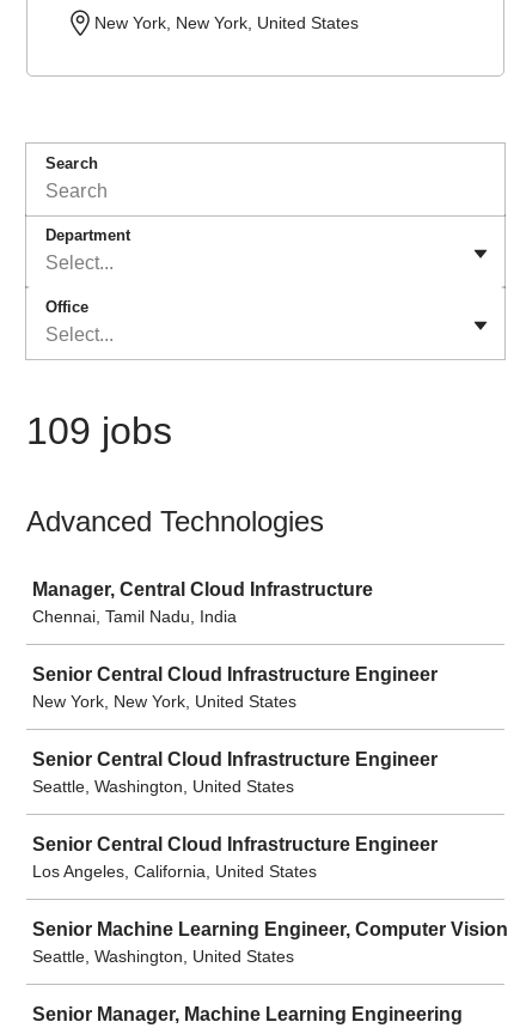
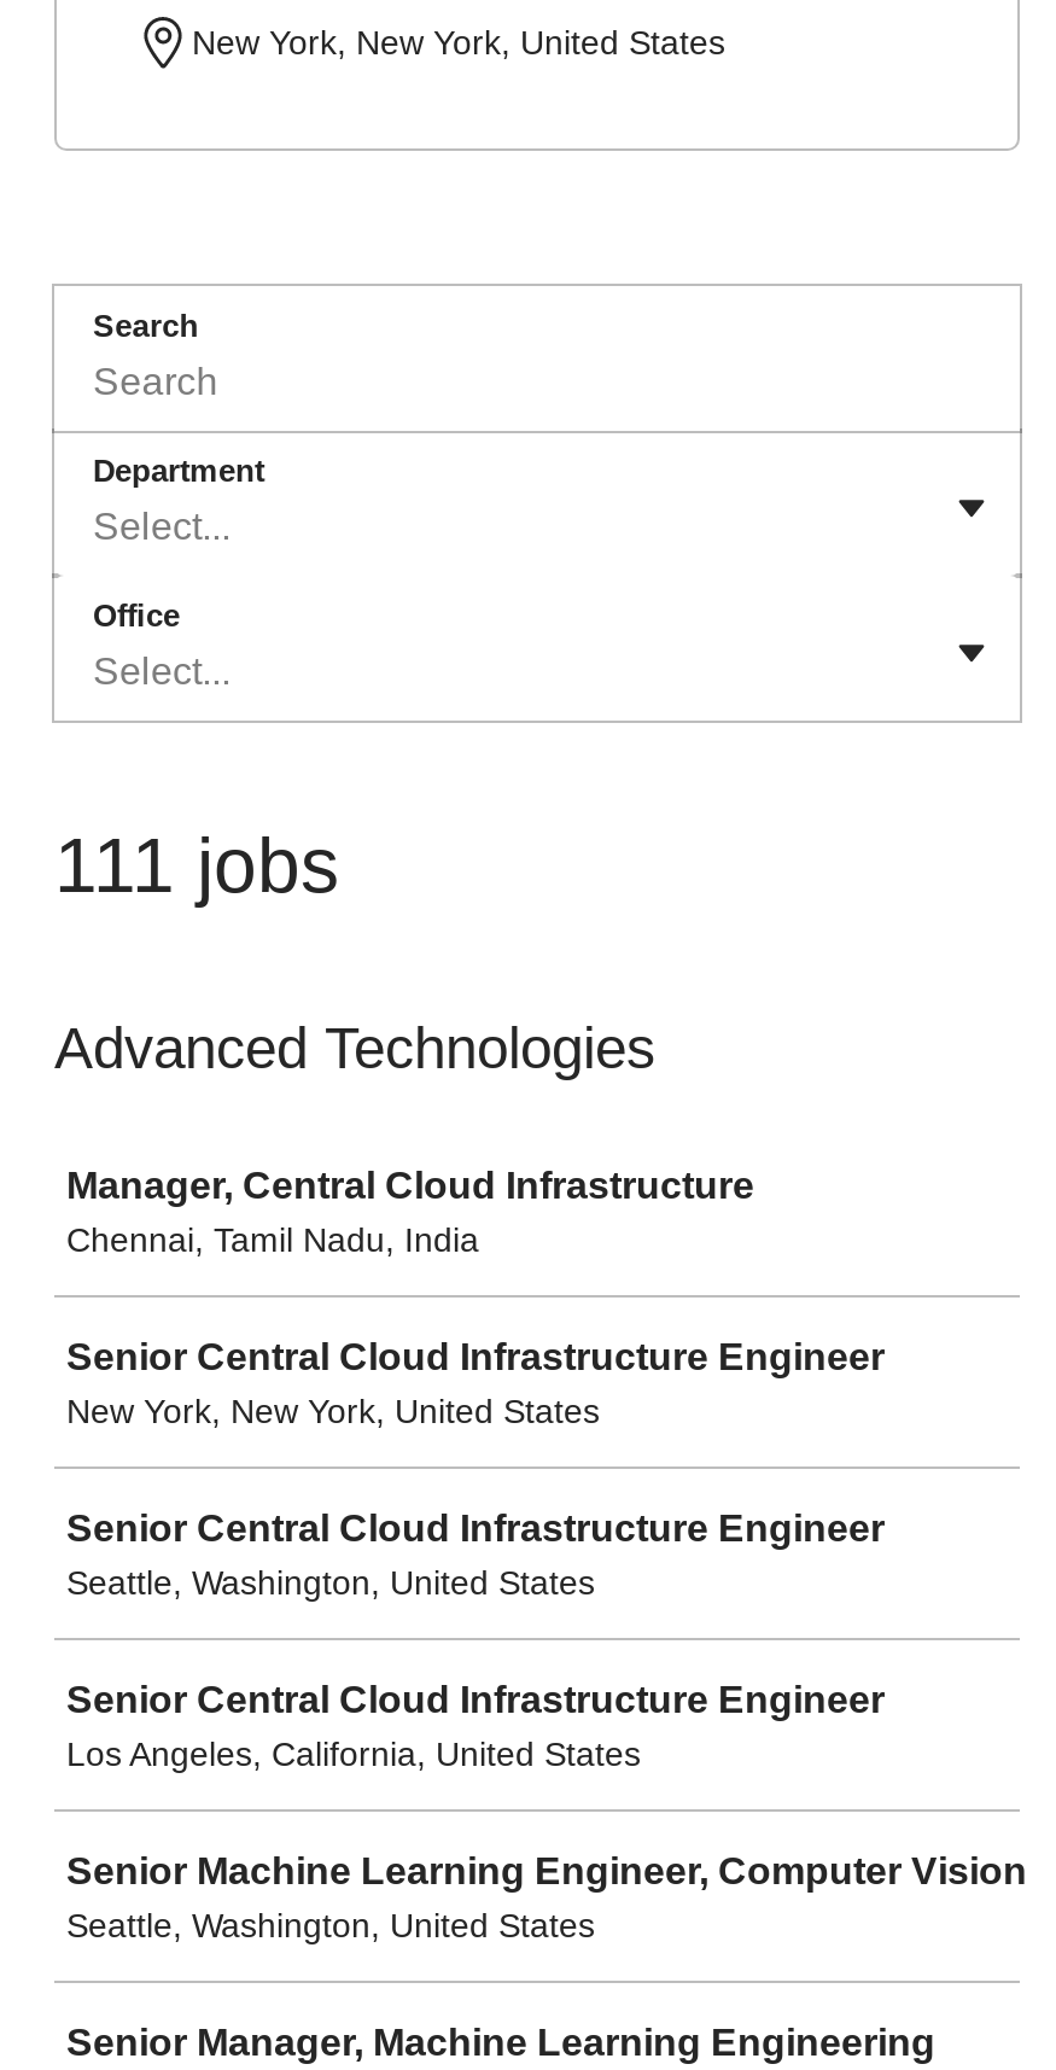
- 109 jobs
+ 111 jobs
